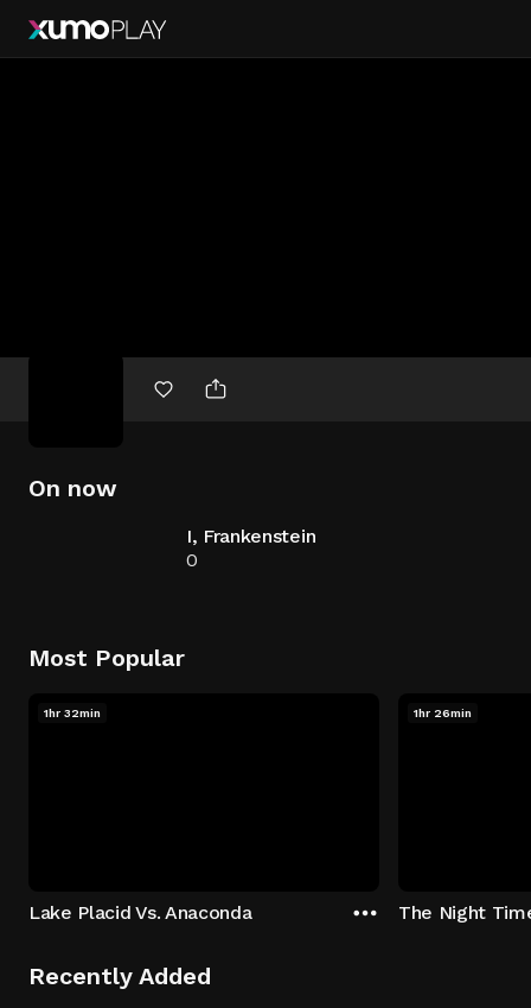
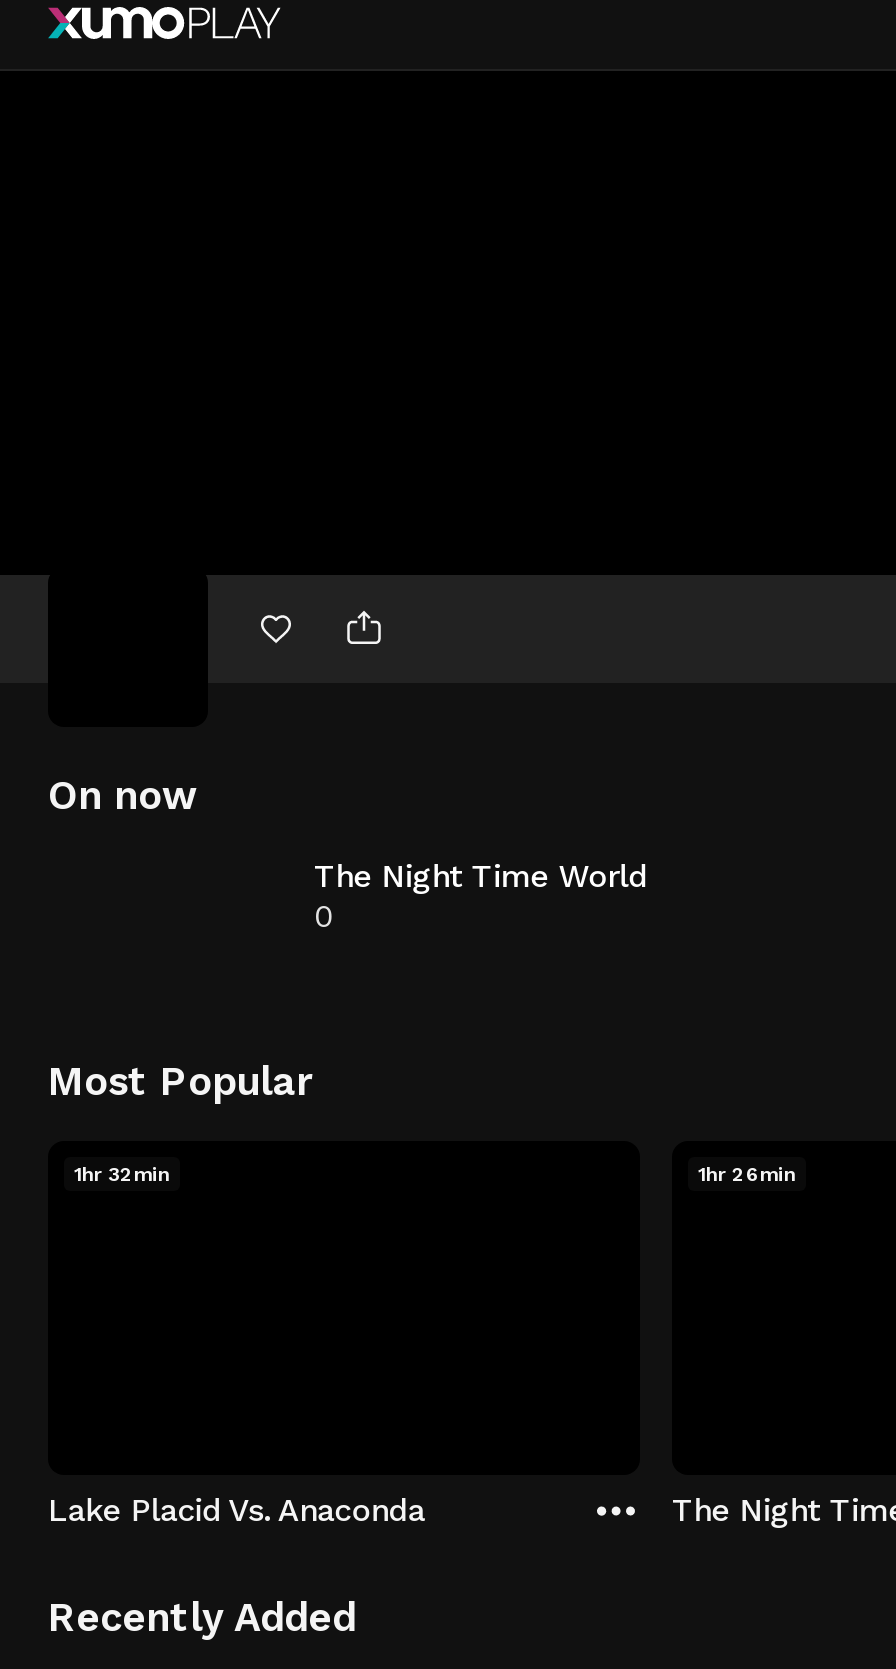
- I, Frankenstein
+ The Night Time World
